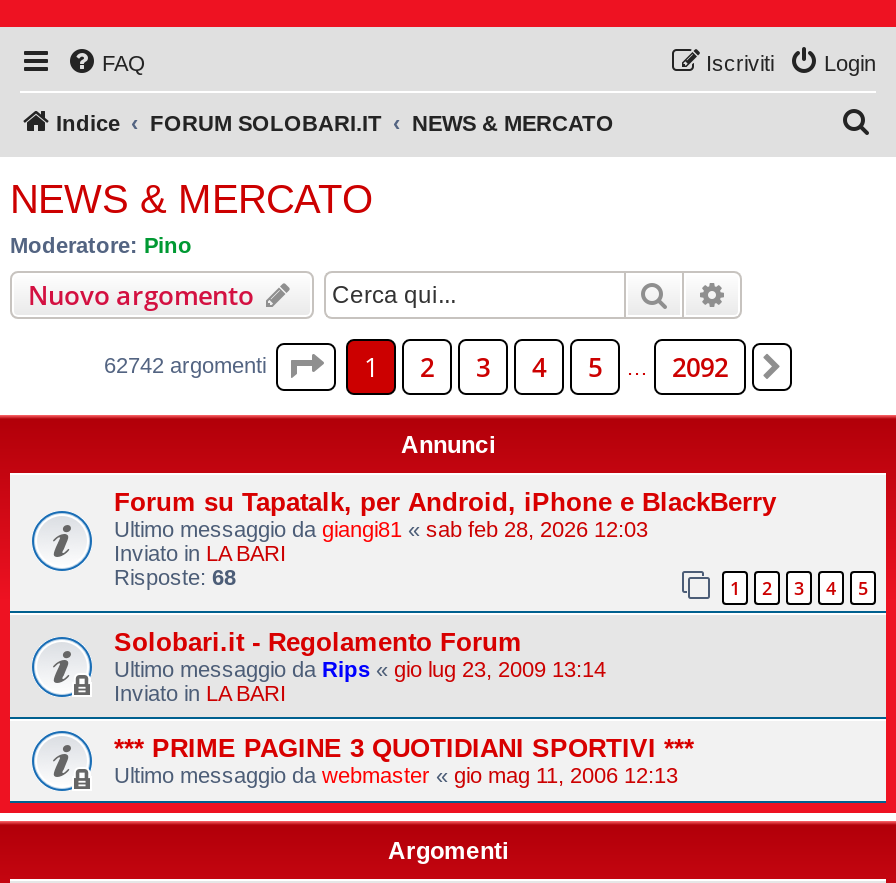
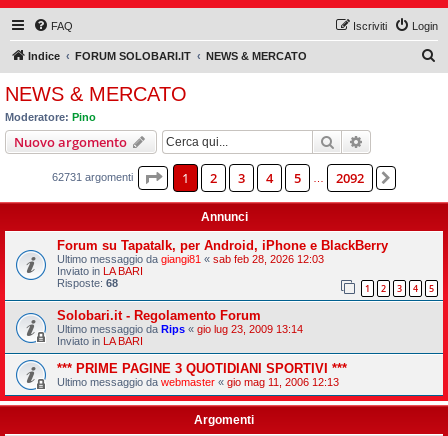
- 62742 argomenti
+ 62731 argomenti
